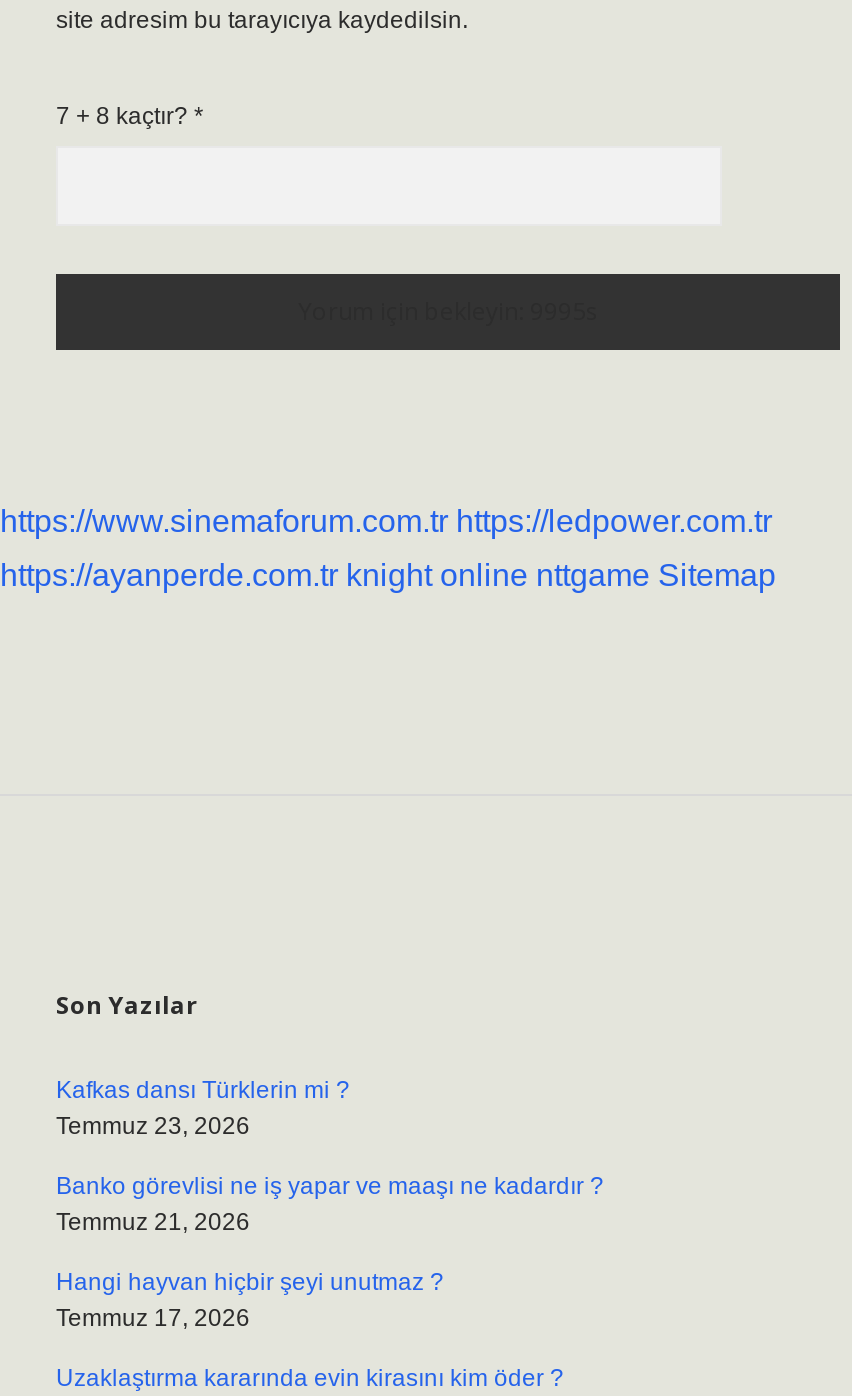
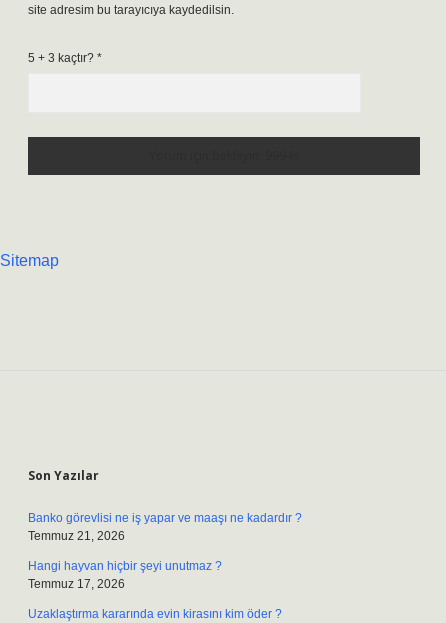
- 7 + 8 kaçtır? *
+ 5 + 3 kaçtır? *

- https://www.sinemaforum.com.tr https://ledpower.com.tr
- https://ayanperde.com.tr knight online nttgame Sitemap
+ Sitemap

- Kafkas dansı Türklerin mi ?
- Temmuz 23, 2026
